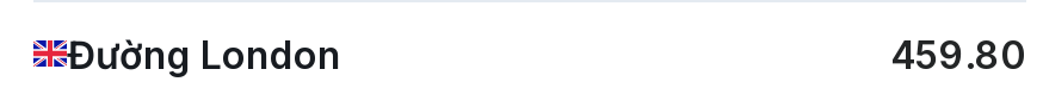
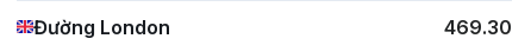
- 459.80
+ 469.30
